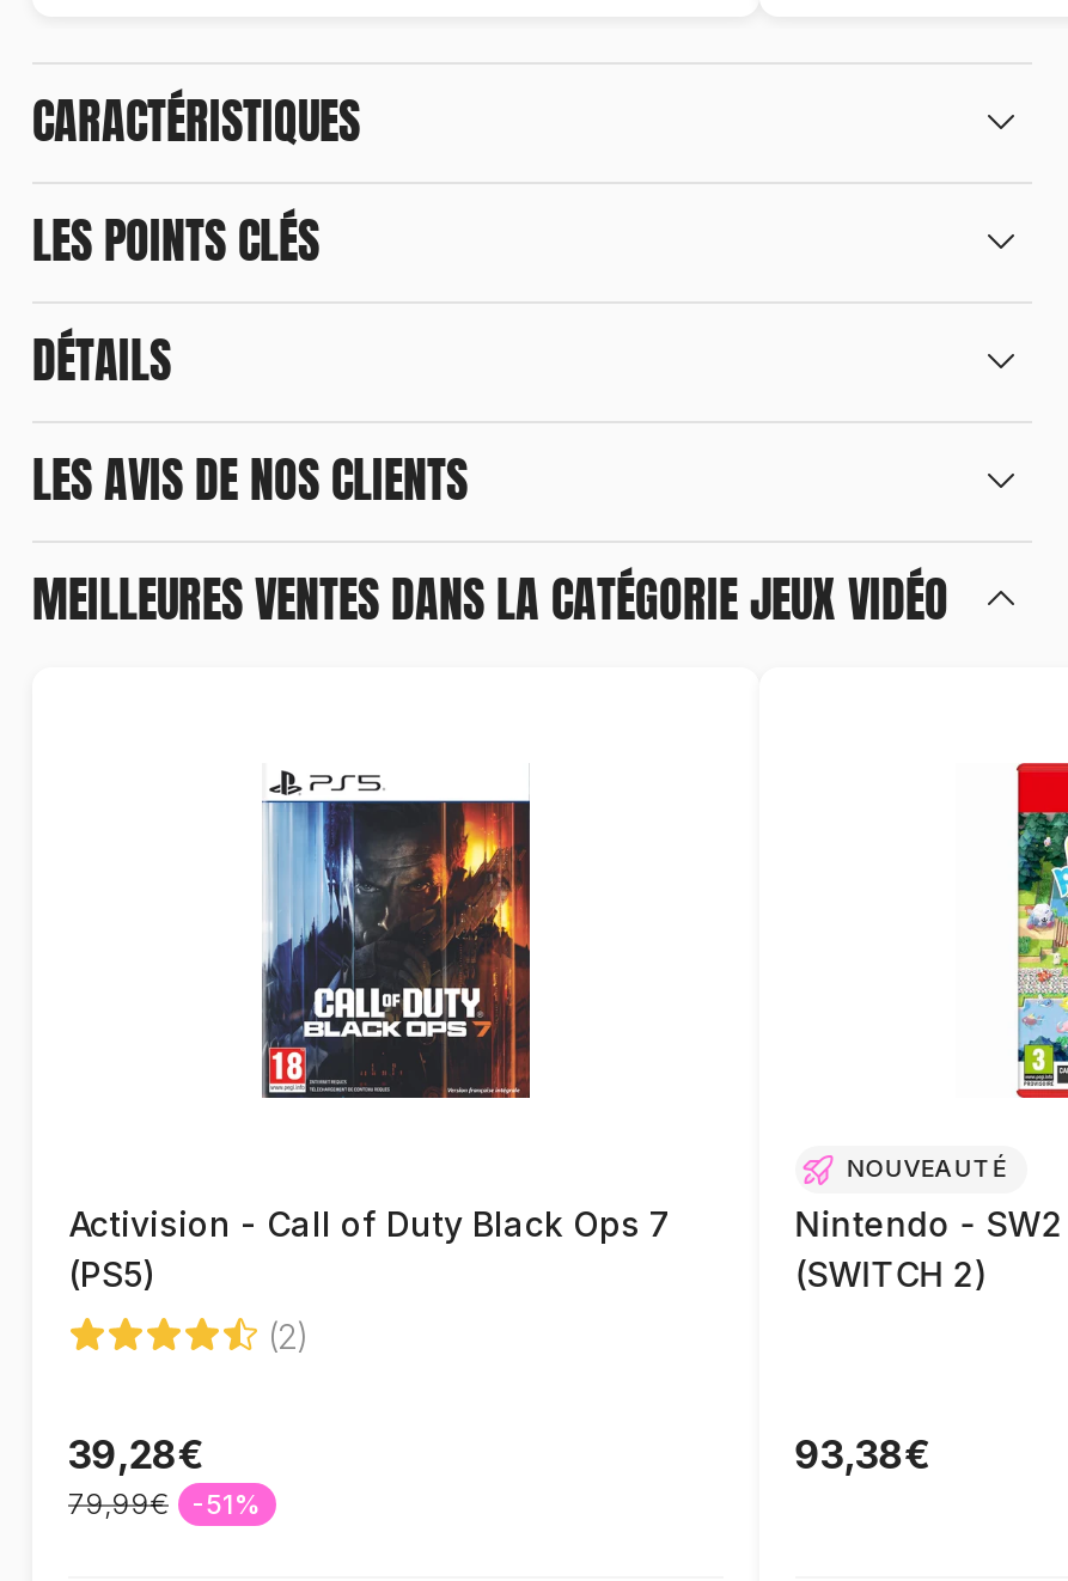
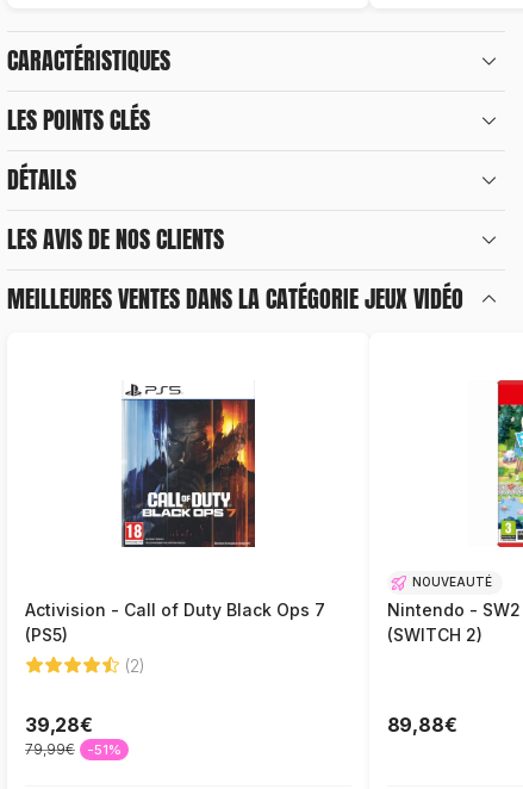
- 93,38€
+ 89,88€
